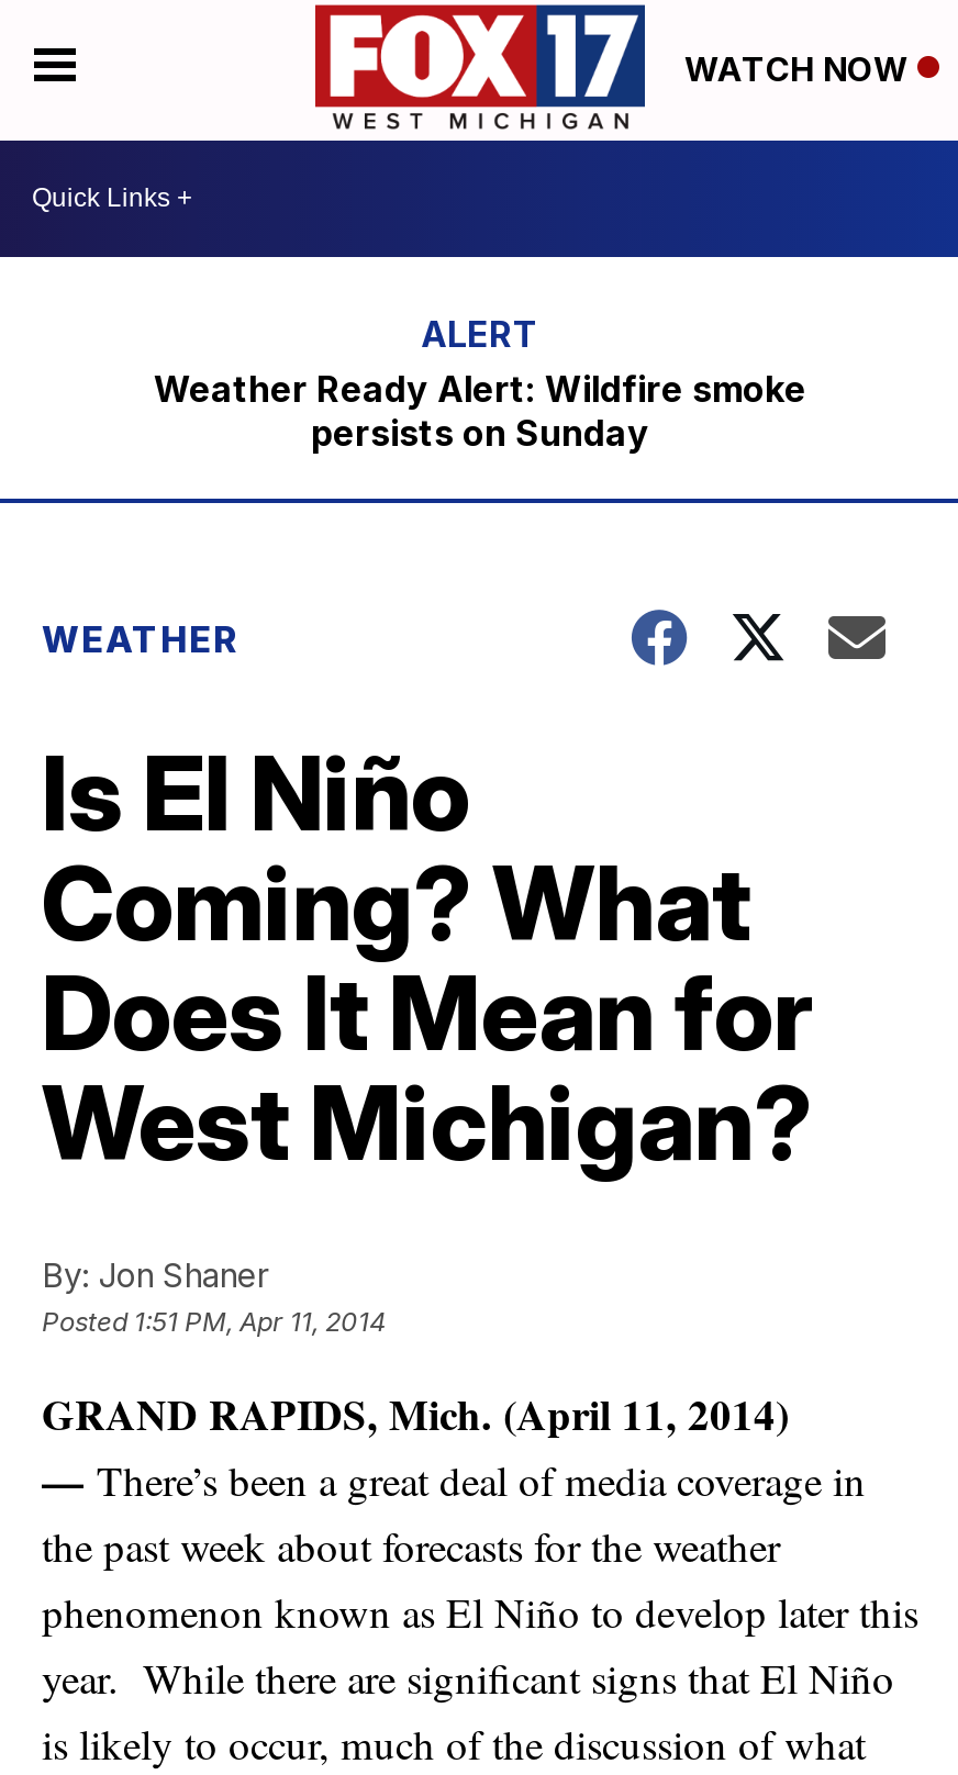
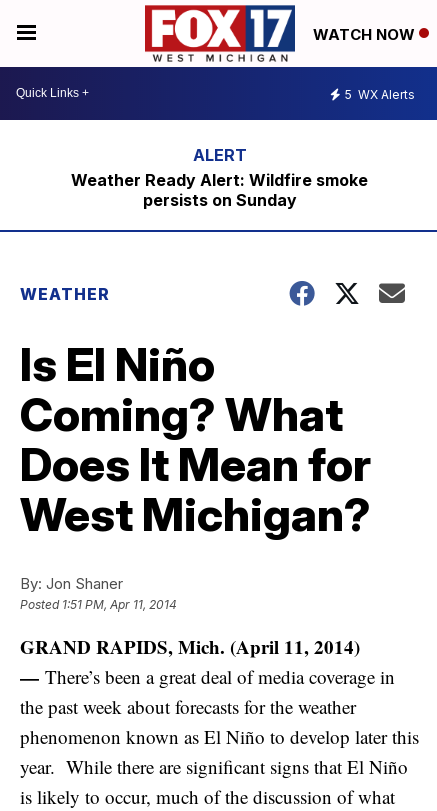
+ 5 WX Alerts
